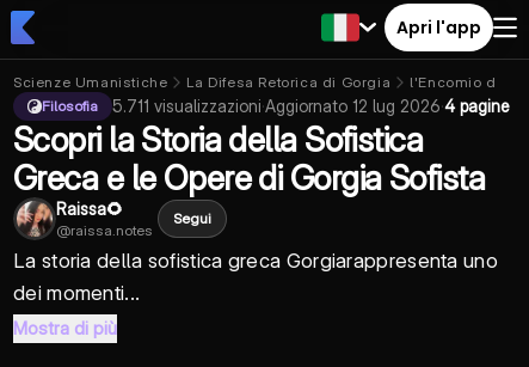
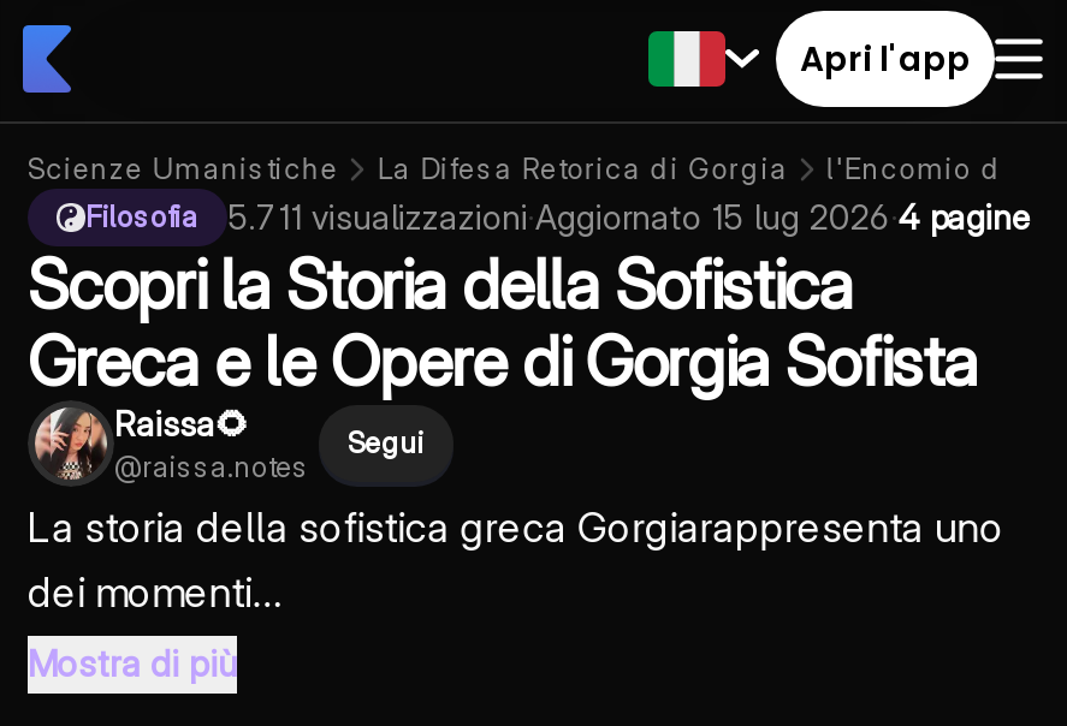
- 5.711 visualizzazioni · Aggiornato 12 lug 2026 · 4 pagine
+ 5.711 visualizzazioni · Aggiornato 15 lug 2026 · 4 pagine
